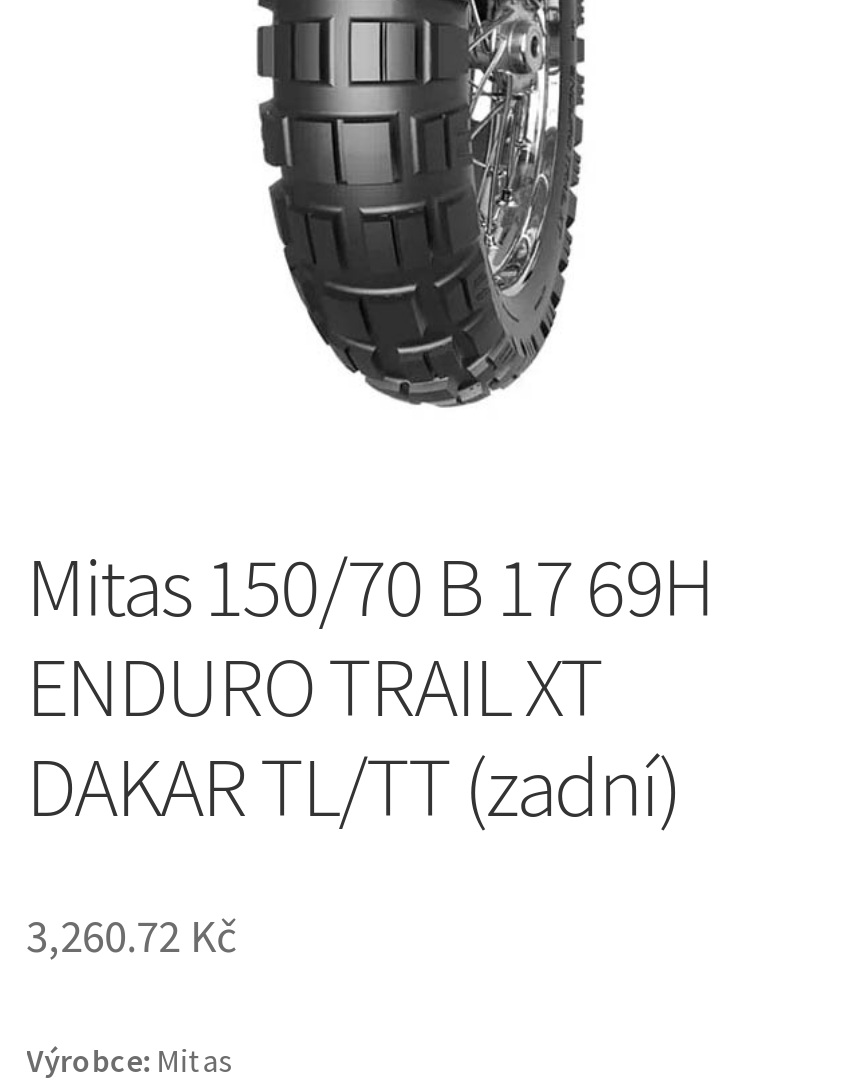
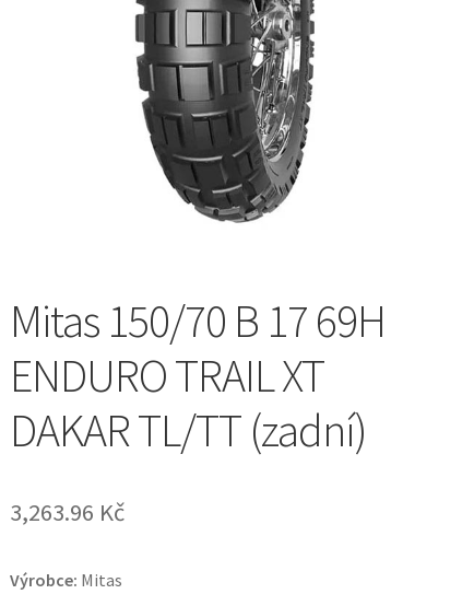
- 3,260.72 Kč
+ 3,263.96 Kč
